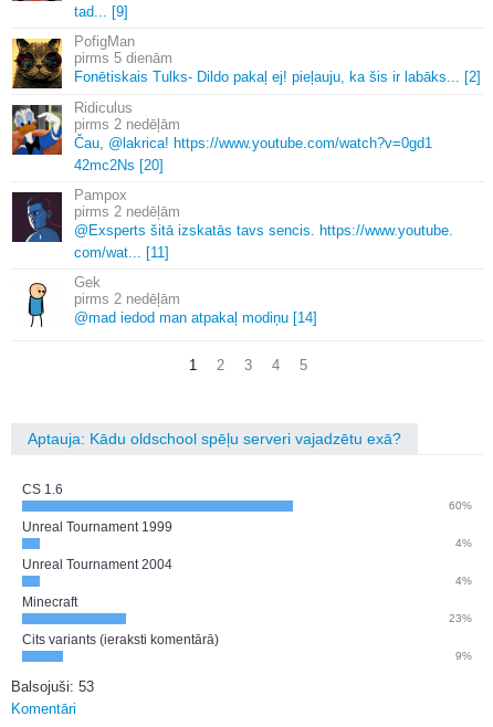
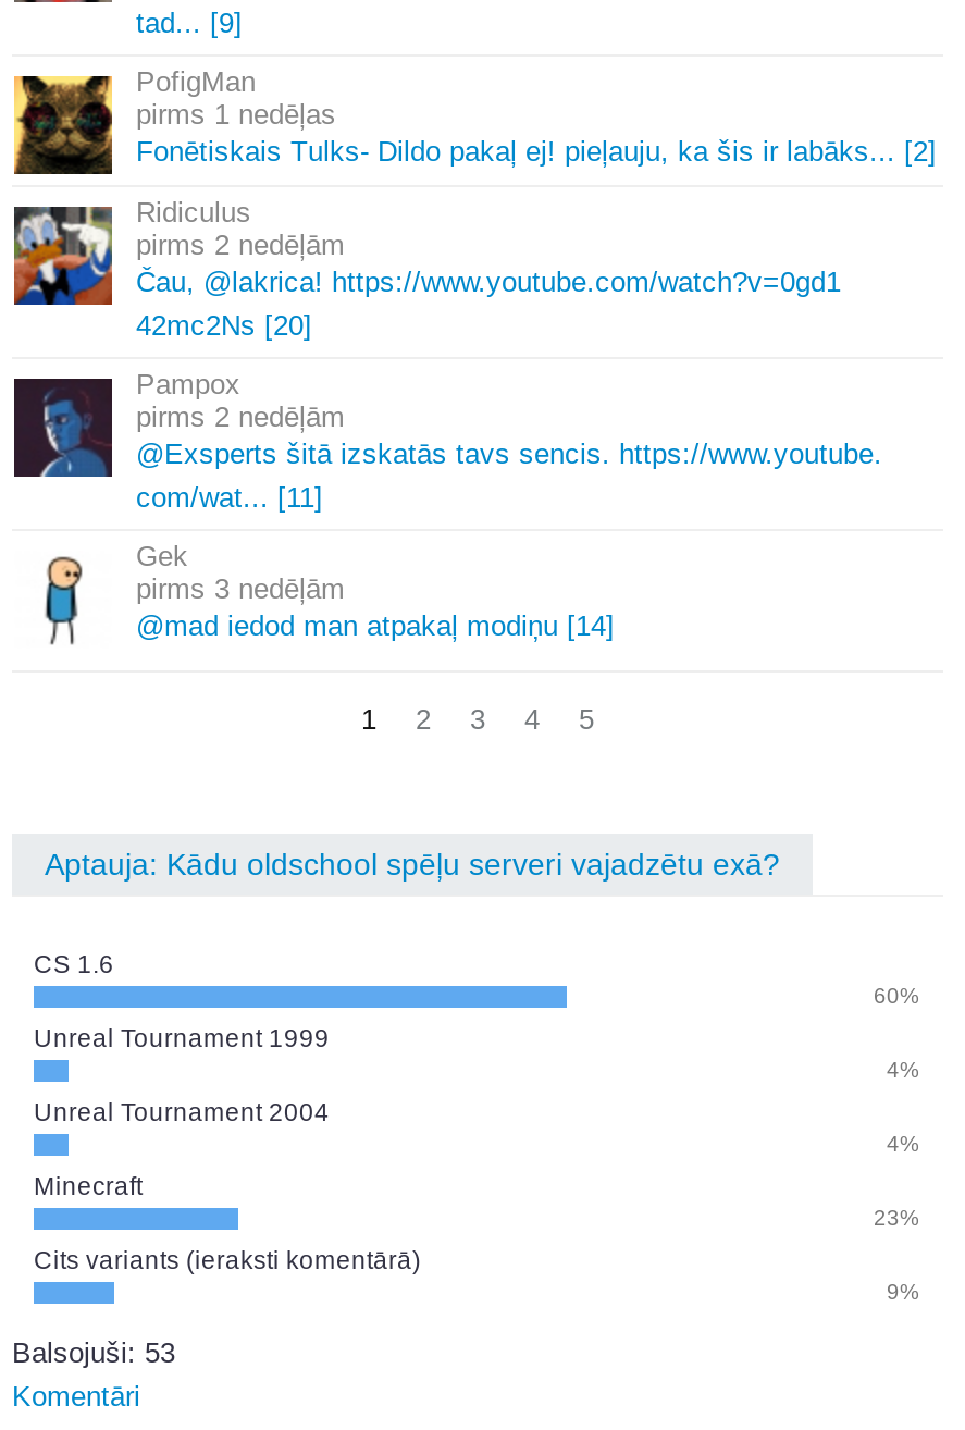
- 5 dienām
+ 1 nedēļas

- 2 nedēļām
+ 3 nedēļām
